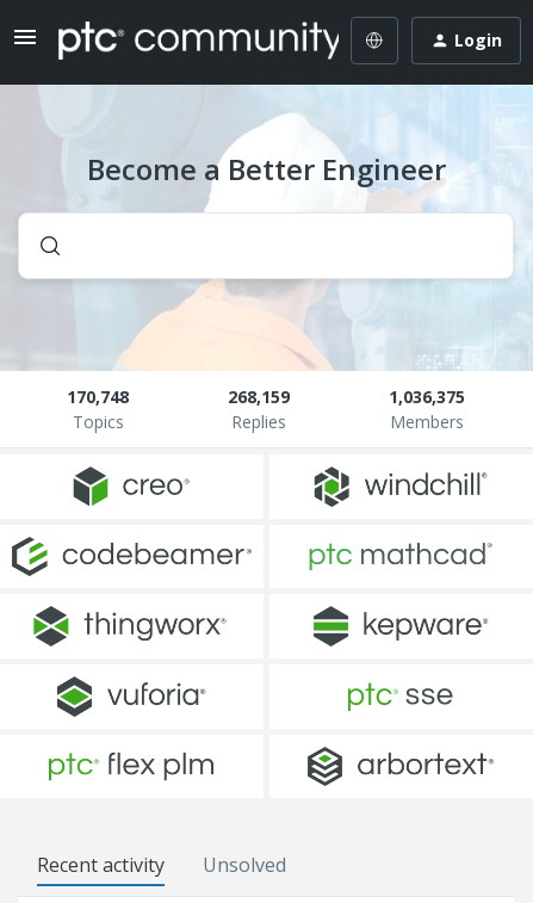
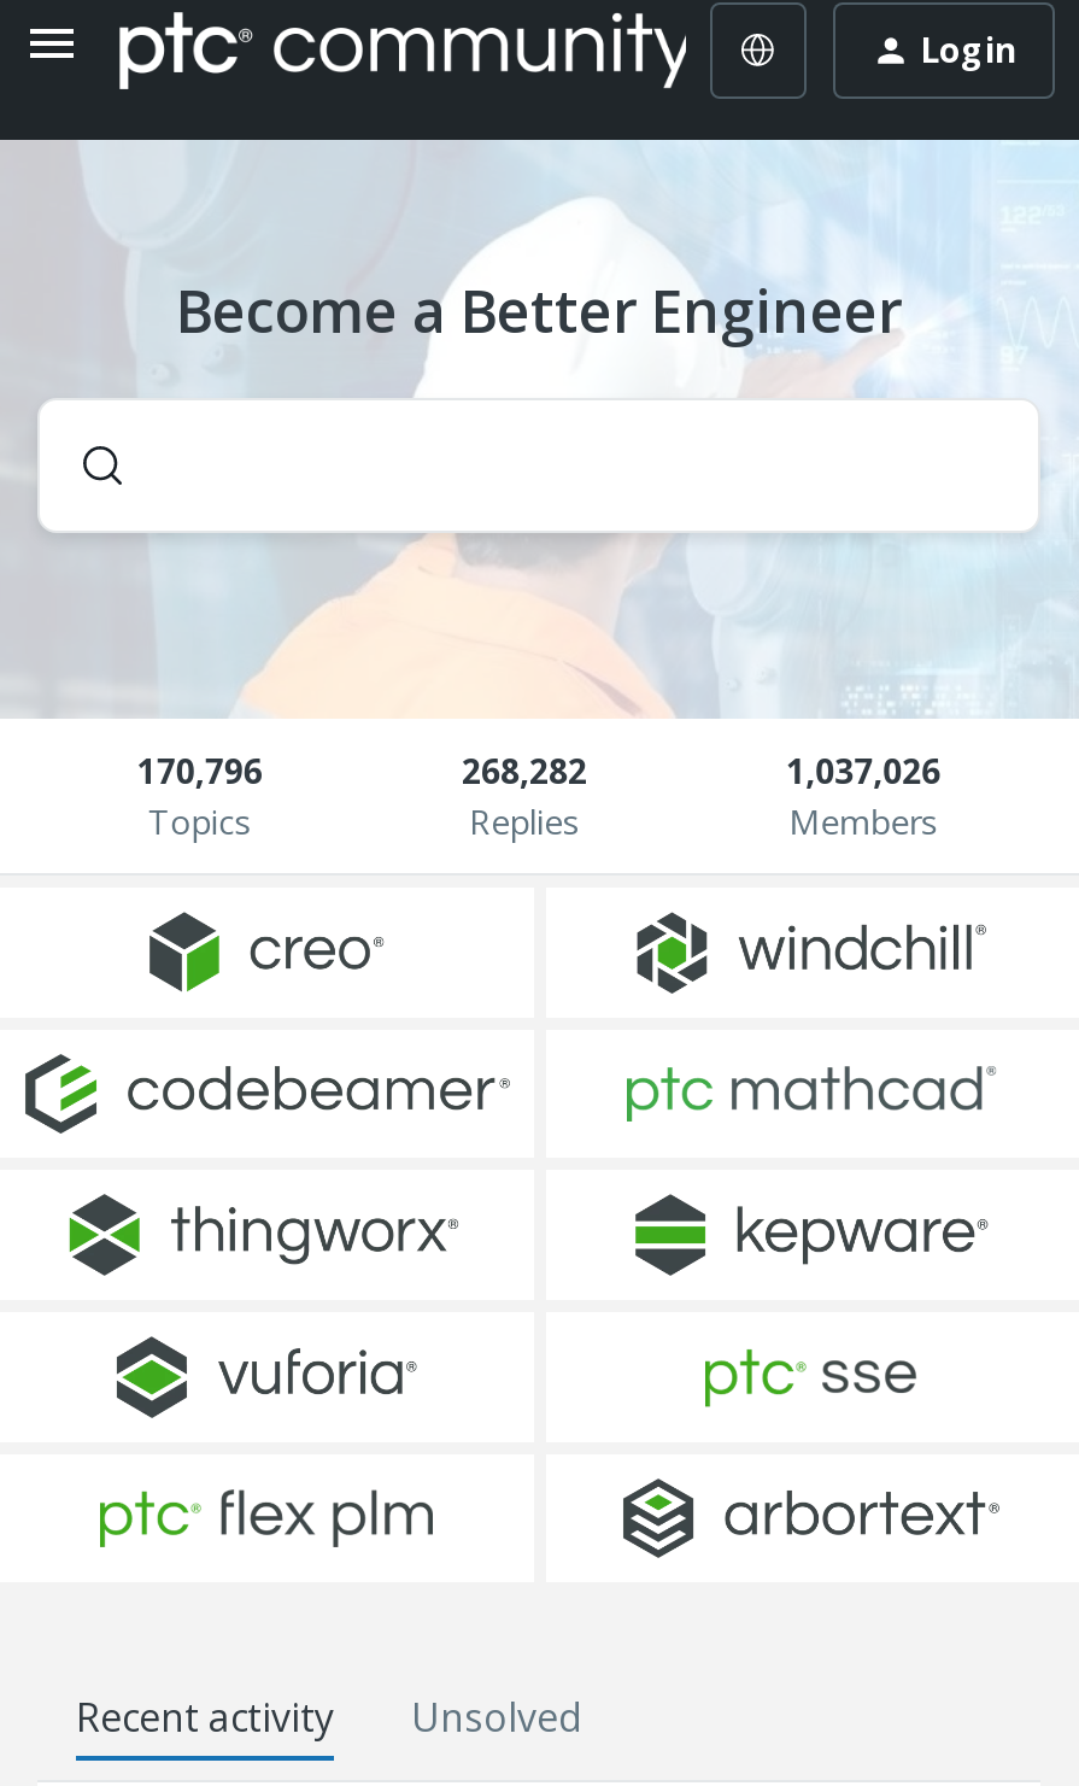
- 170,748
+ 170,796

- 268,159
+ 268,282

- 1,036,375
+ 1,037,026
